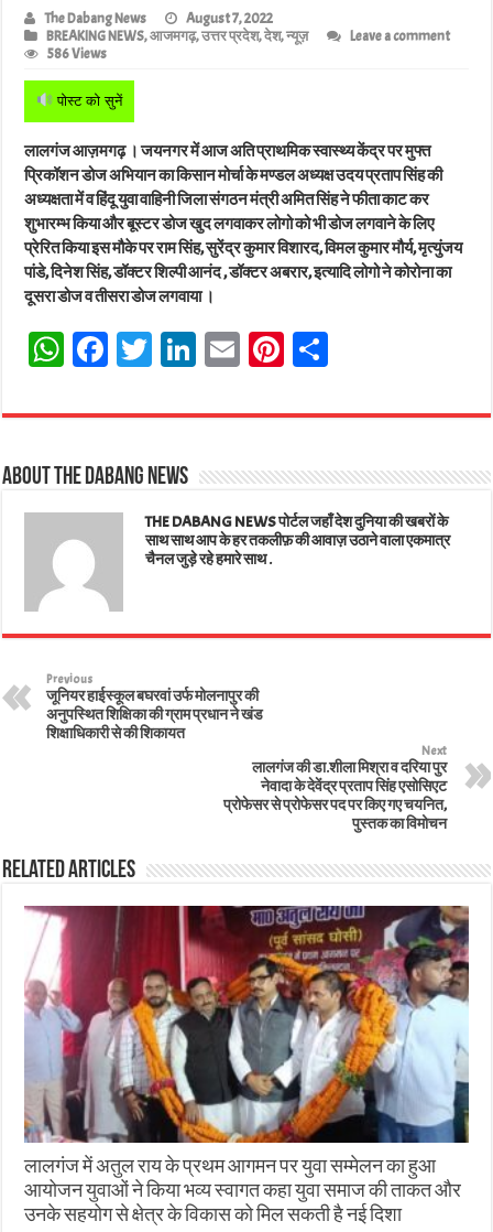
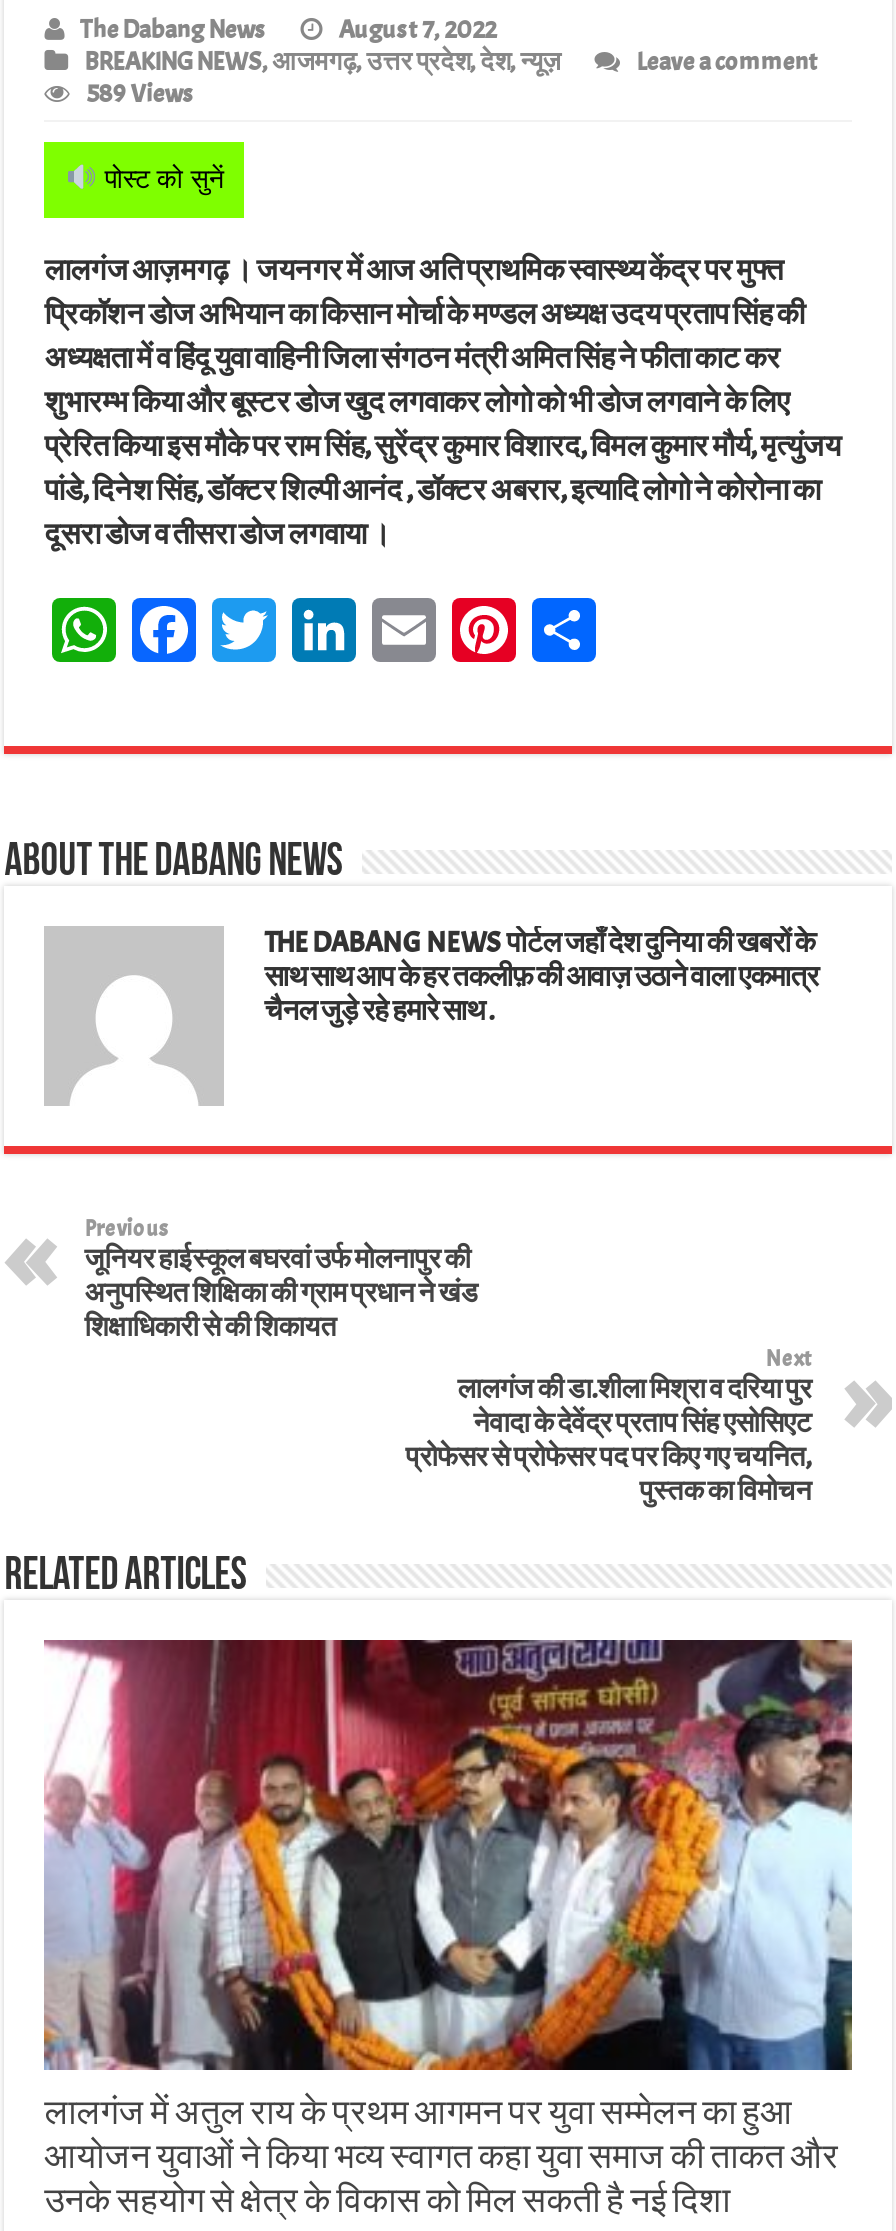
- 586 Views
+ 589 Views
